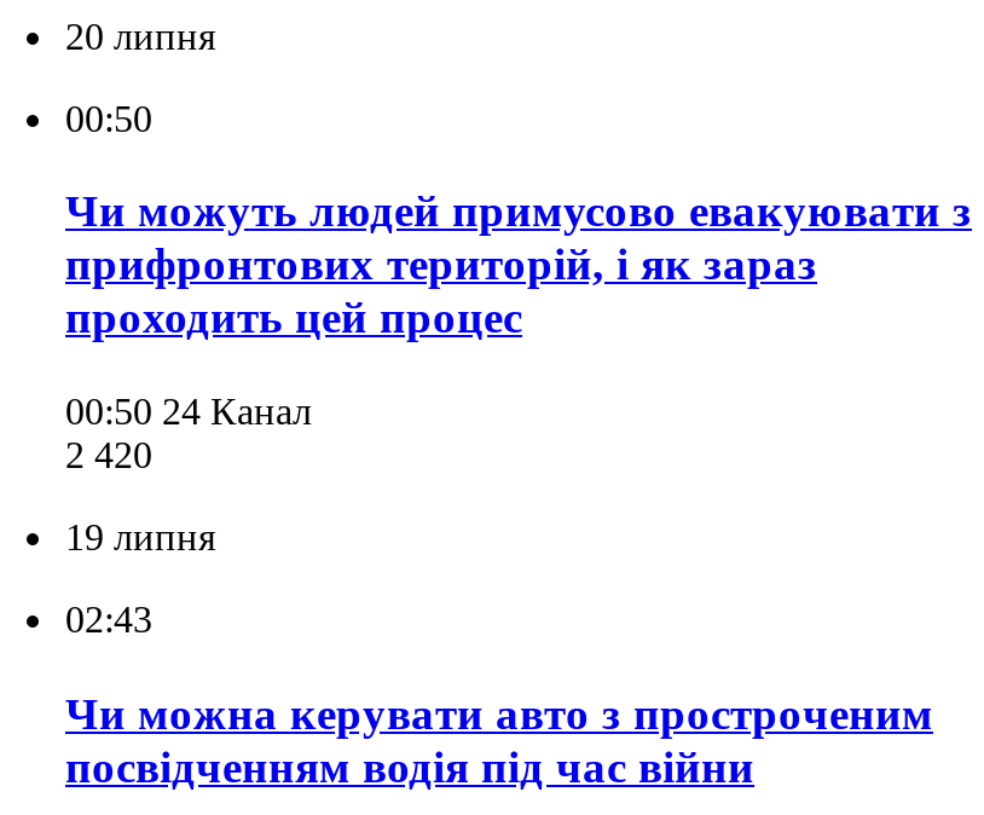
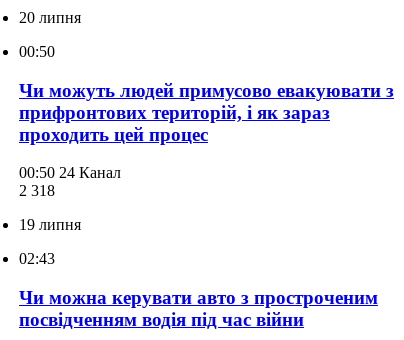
- 2 420
+ 2 318
